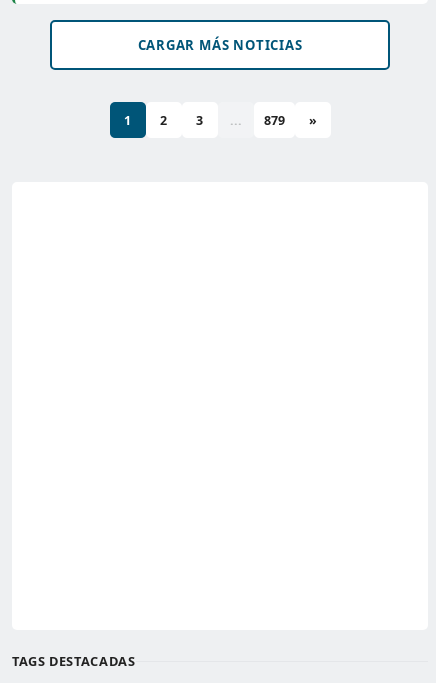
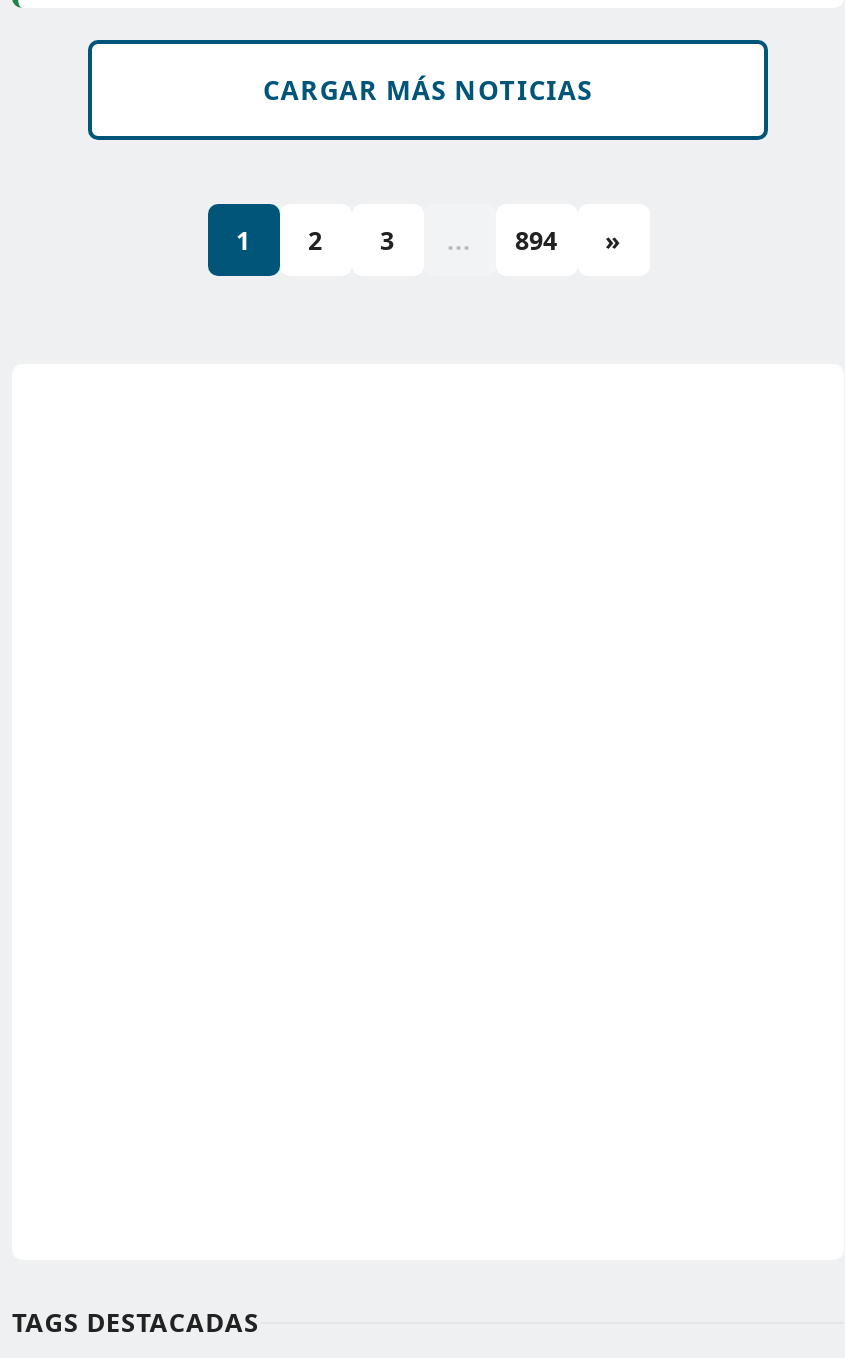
- 879
+ 894
